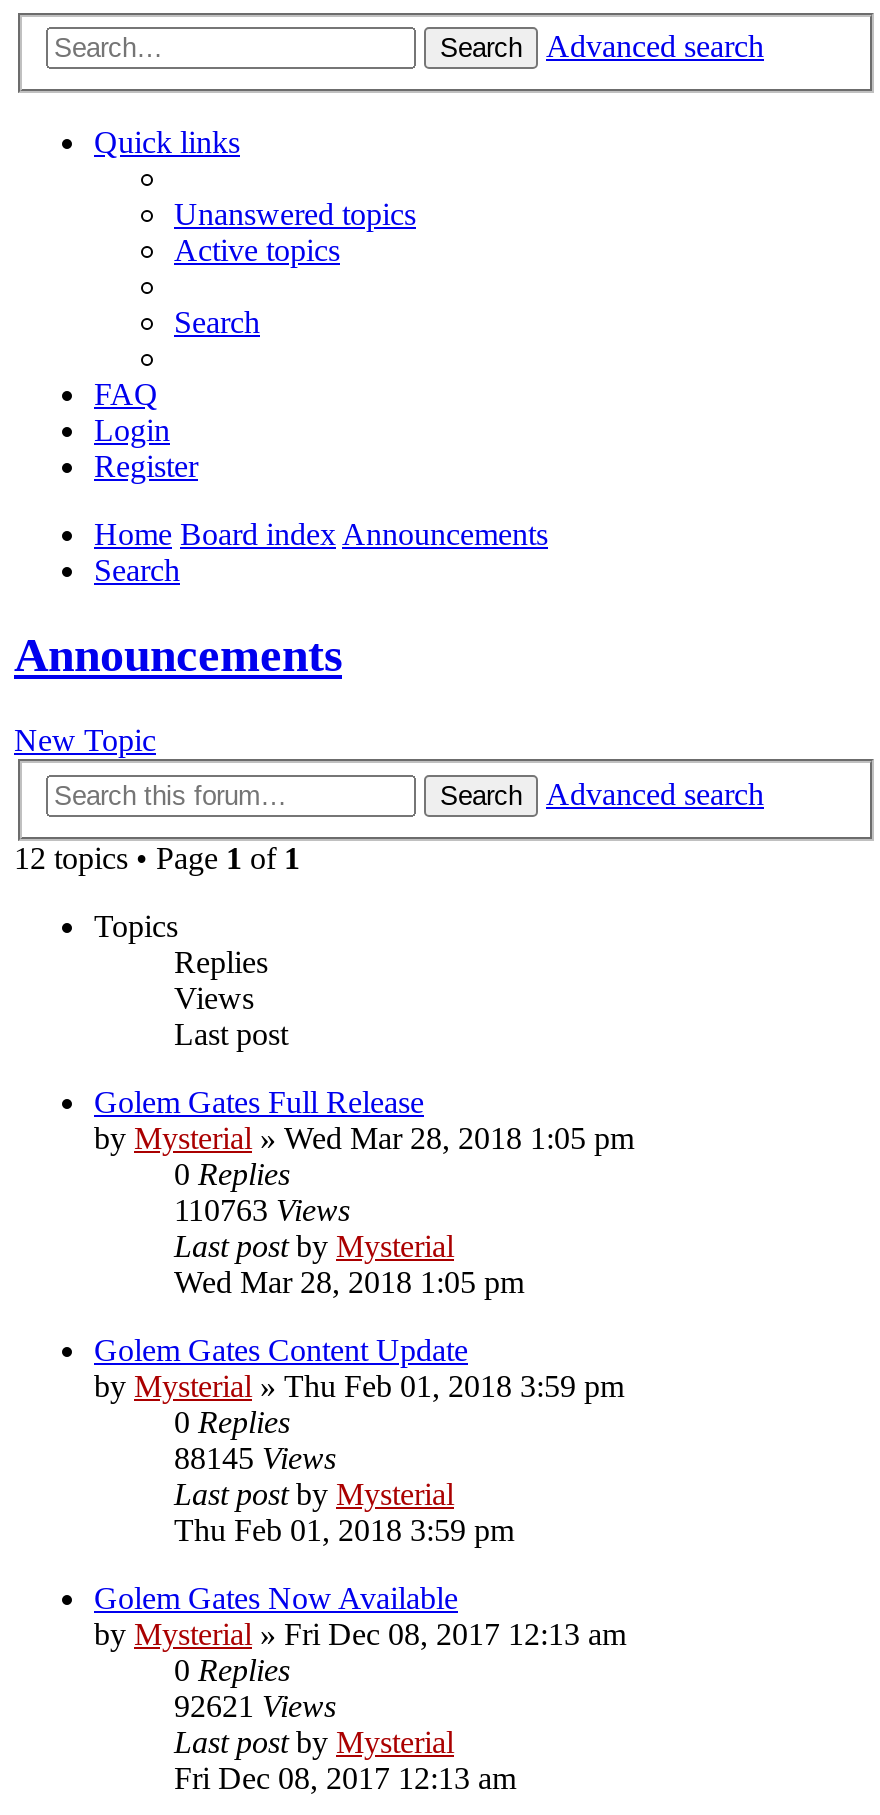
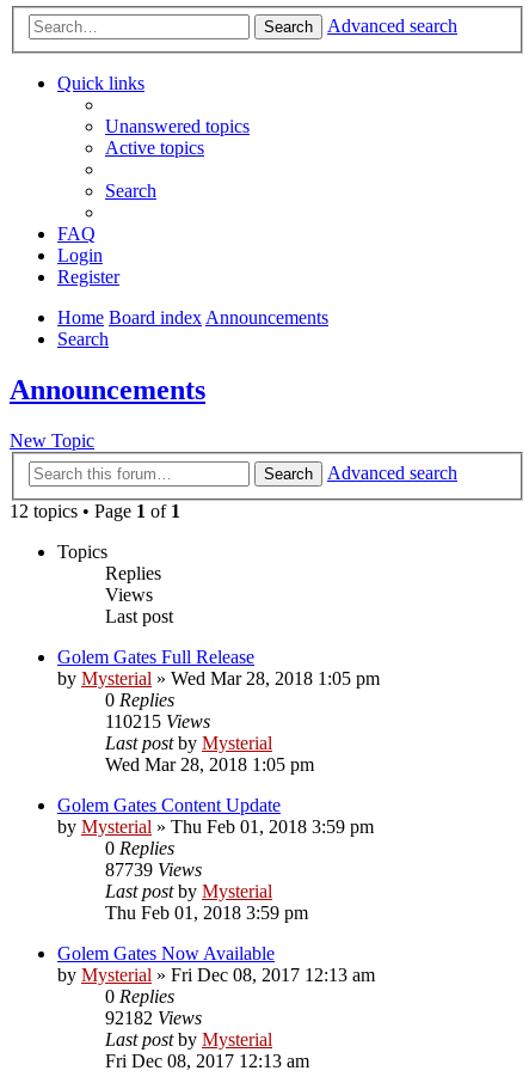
- 110763 Views
+ 110215 Views

- 88145 Views
+ 87739 Views

- 92621 Views
+ 92182 Views
